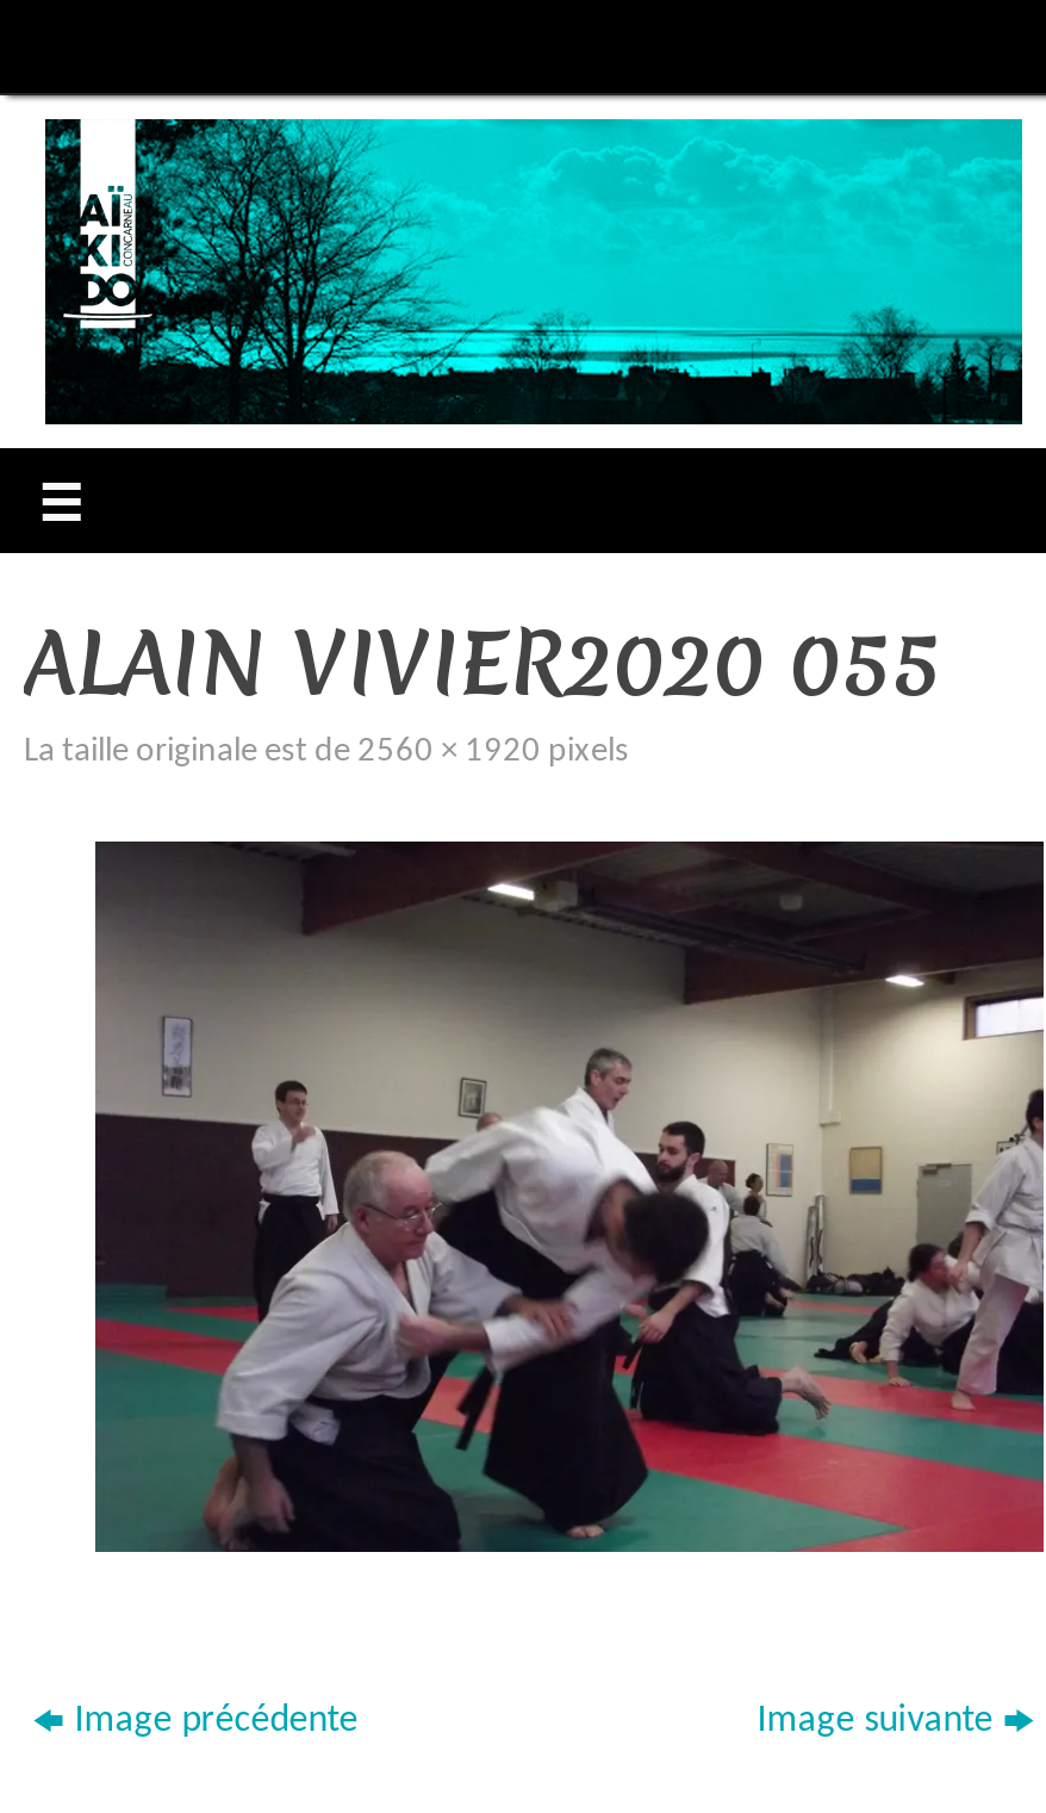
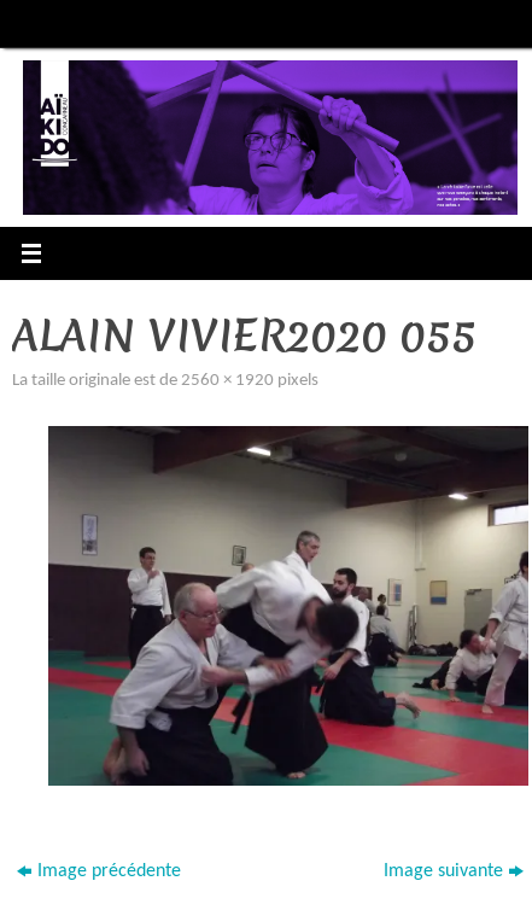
- [image]
+ [image]
